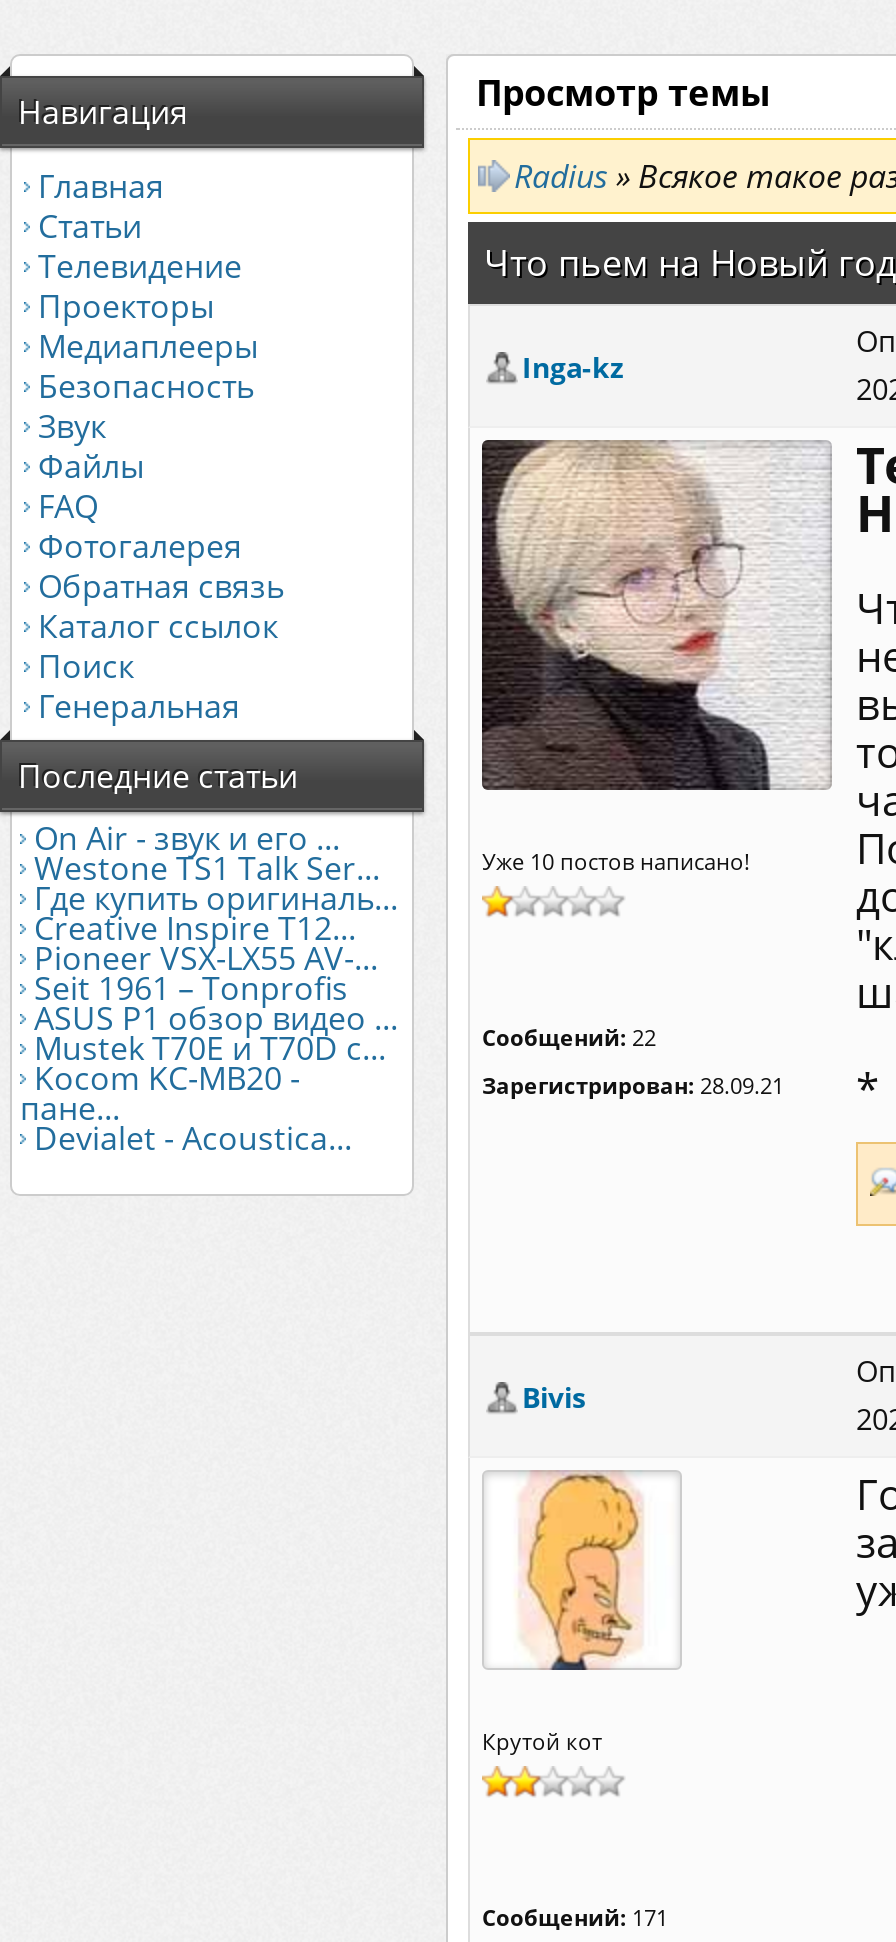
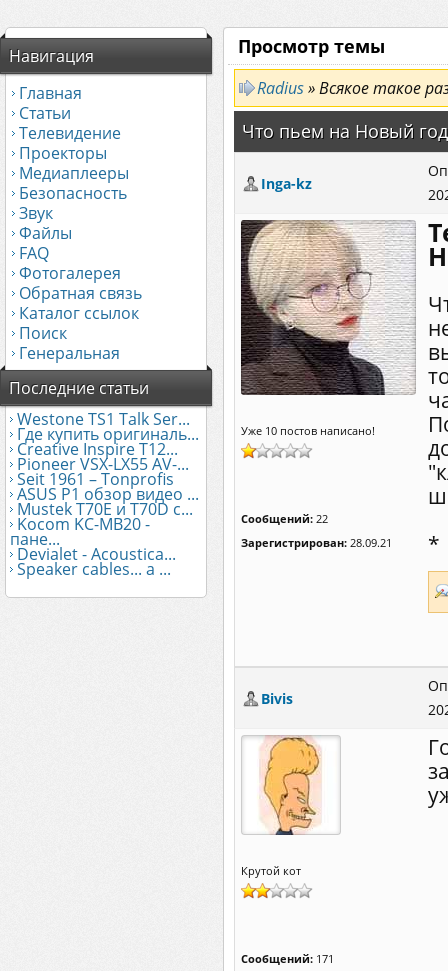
- On Air - звук и его ...

+ Speaker cables... a ...
